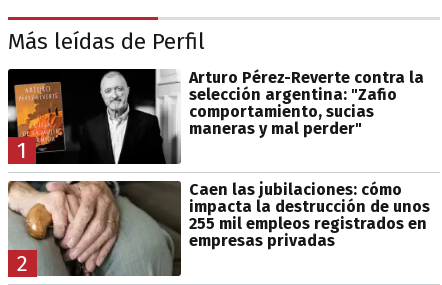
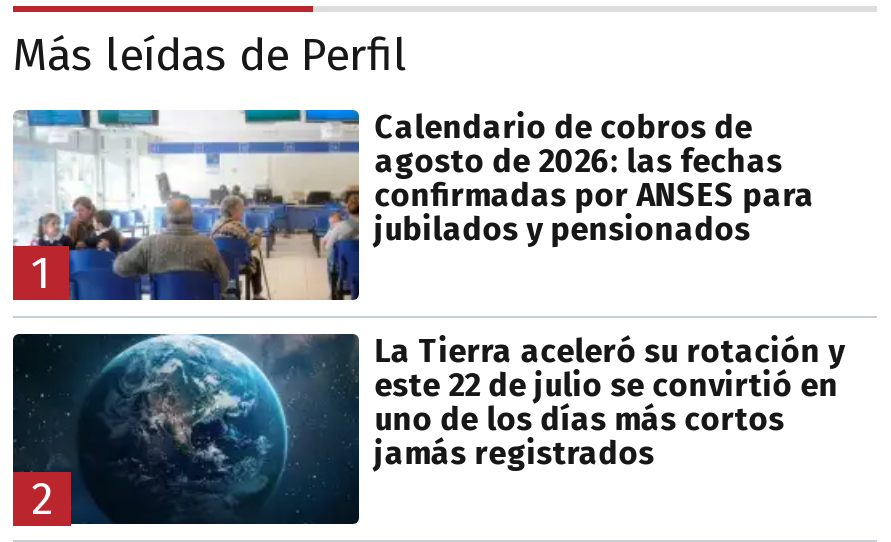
- [image]
- Arturo Pérez-Reverte contra la
- selección argentina: "Zafio
- comportamiento, sucias
- maneras y mal perder"
+ [image]
+ Calendario de cobros de
+ agosto de 2026: las fechas
+ confirmadas por ANSES para
+ jubilados y pensionados

- [image]
- Caen las jubilaciones: cómo
- impacta la destrucción de unos
- 255 mil empleos registrados en
- empresas privadas
+ [image]
+ La Tierra aceleró su rotación y
+ este 22 de julio se convirtió en
+ uno de los días más cortos
+ jamás registrados
